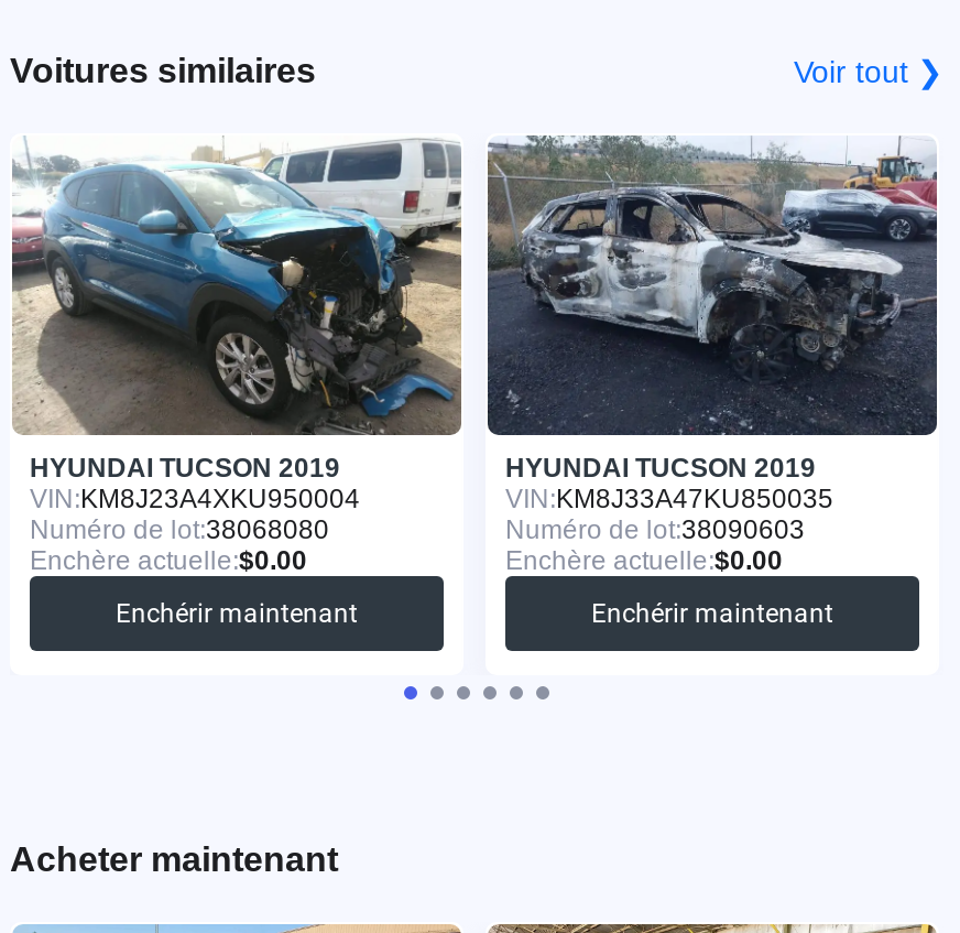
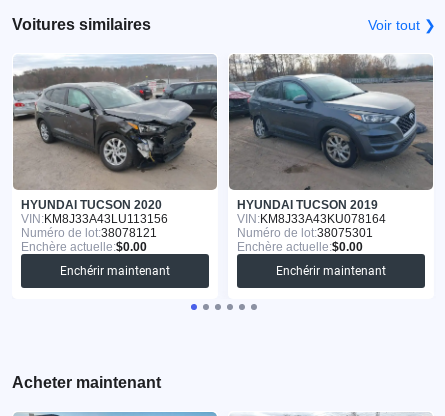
- [image]
- HYUNDAI TUCSON 2019
+ [image]
+ HYUNDAI TUCSON 2020

- [image]
- VIN: KM8J33A47KU850035
+ [image]
+ VIN: KM8J33A43KU078164

- VIN: KM8J23A4XKU950004
+ VIN: KM8J33A43LU113156

- Numéro de lot:38068080
+ Numéro de lot:38078121

- Numéro de lot:38090603
+ Numéro de lot:38075301
